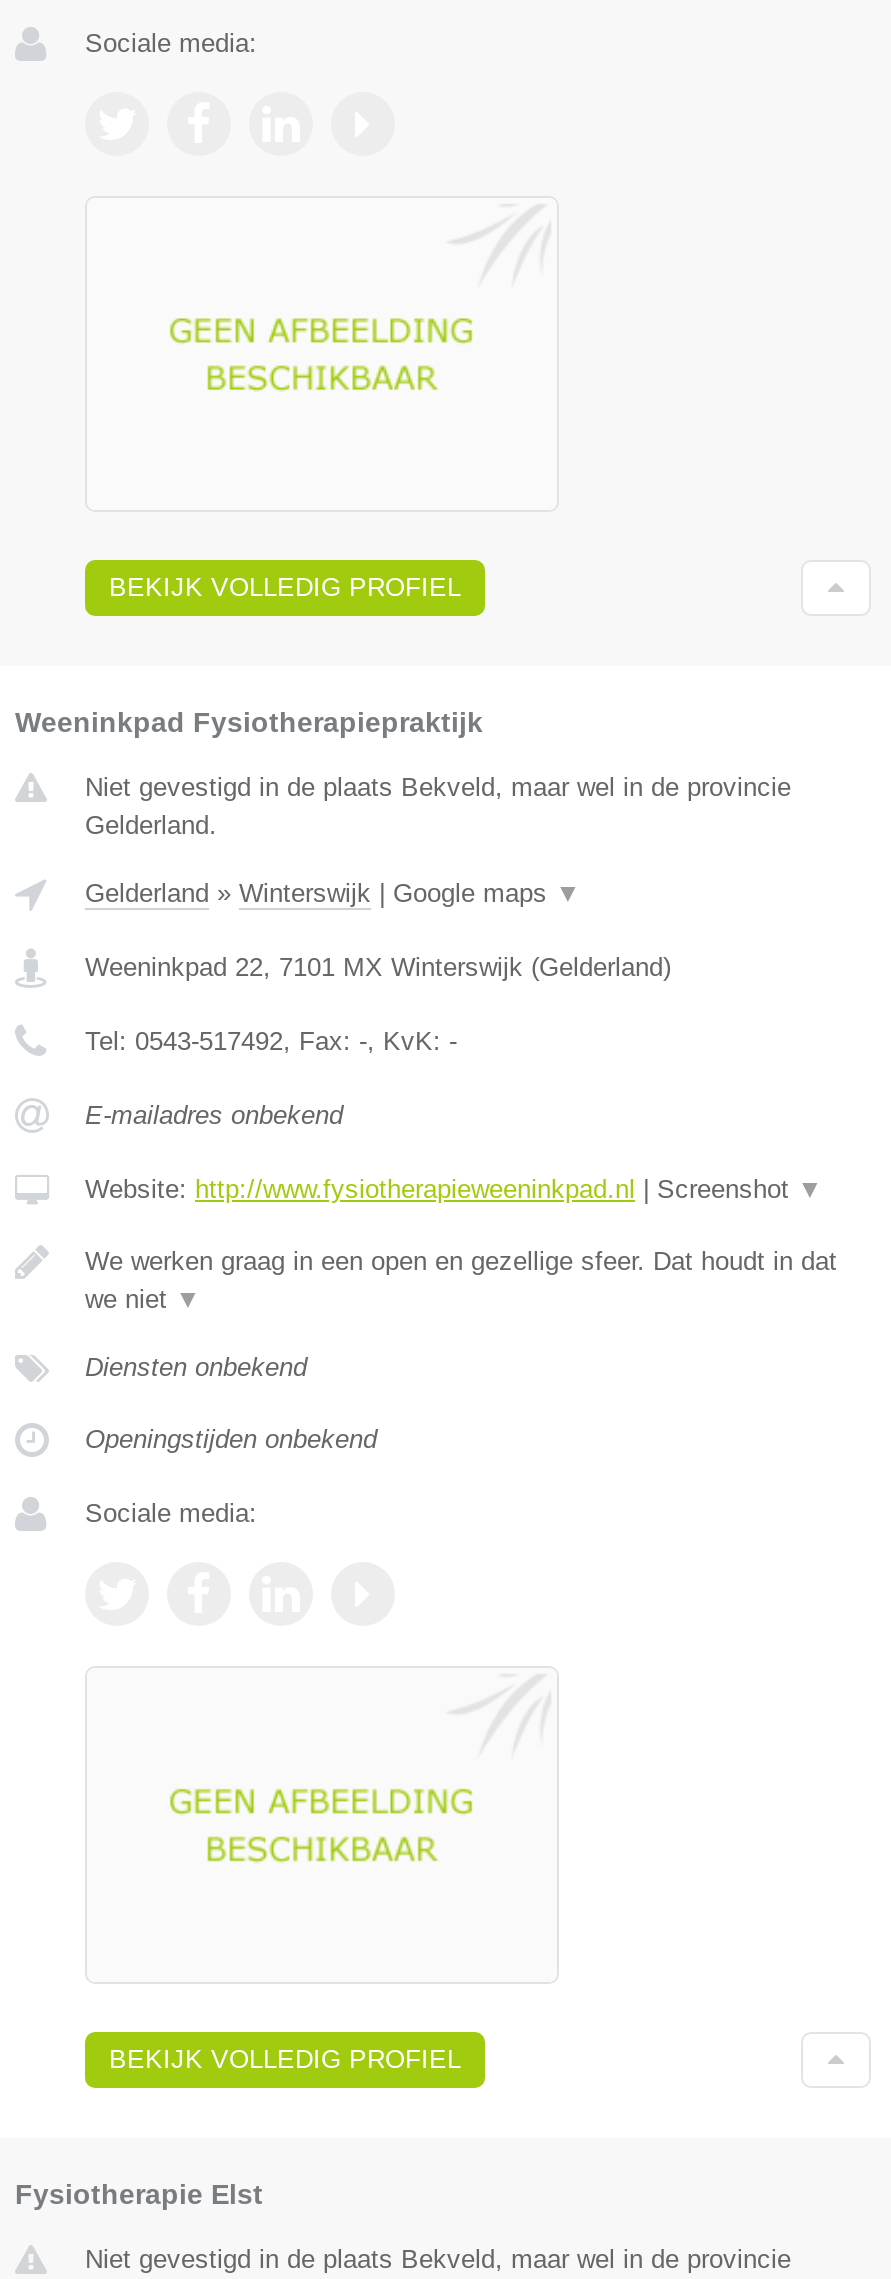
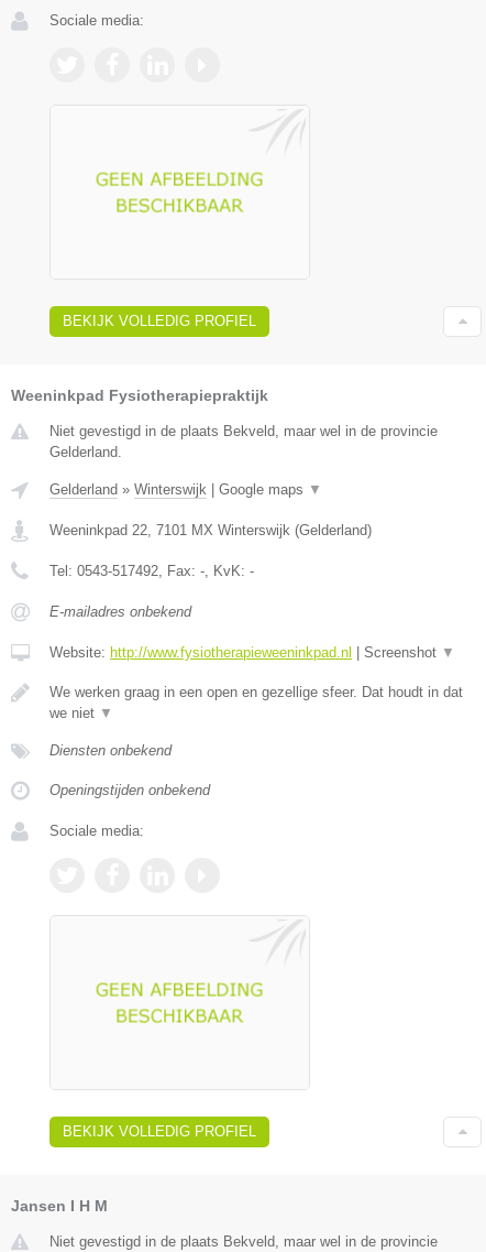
- Fysiotherapie Elst
+ Jansen I H M
